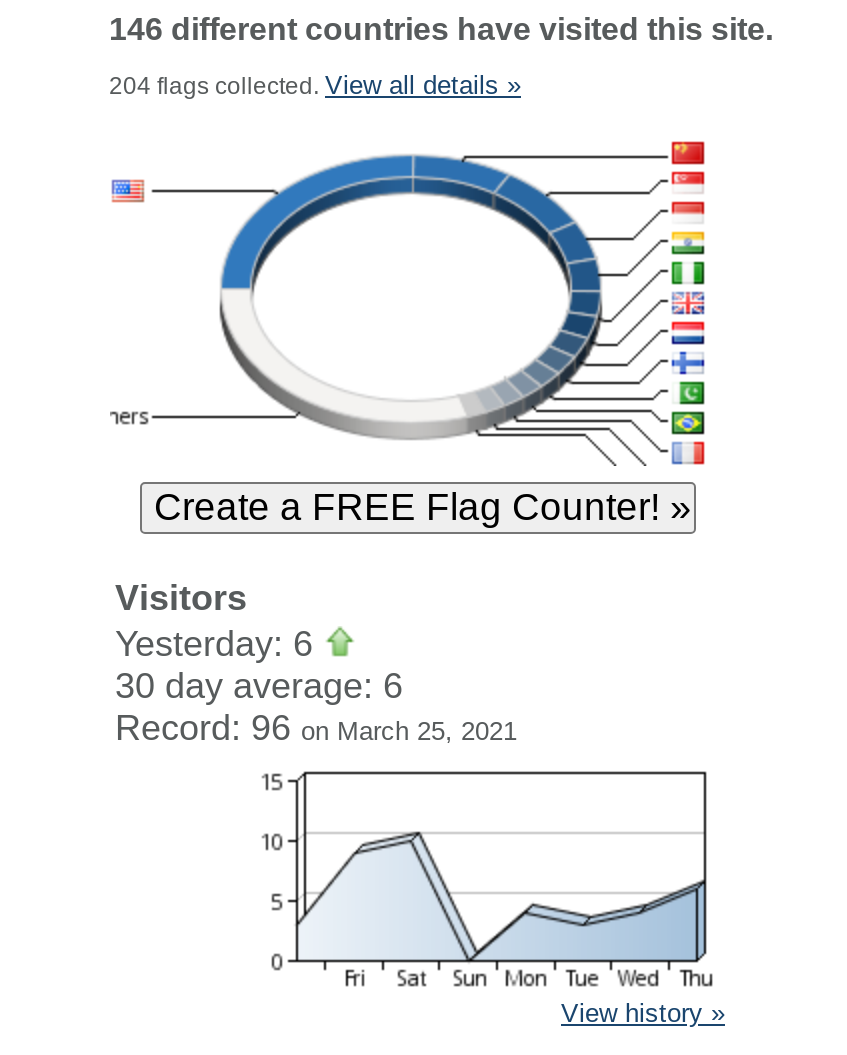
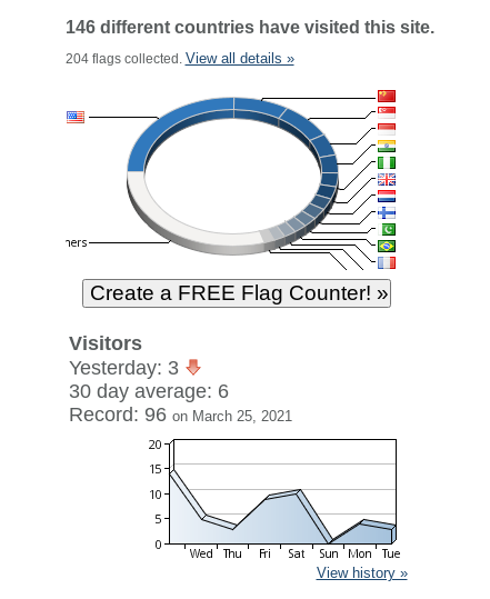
- Yesterday: 6
+ Yesterday: 3

- [image]
+ [image]
